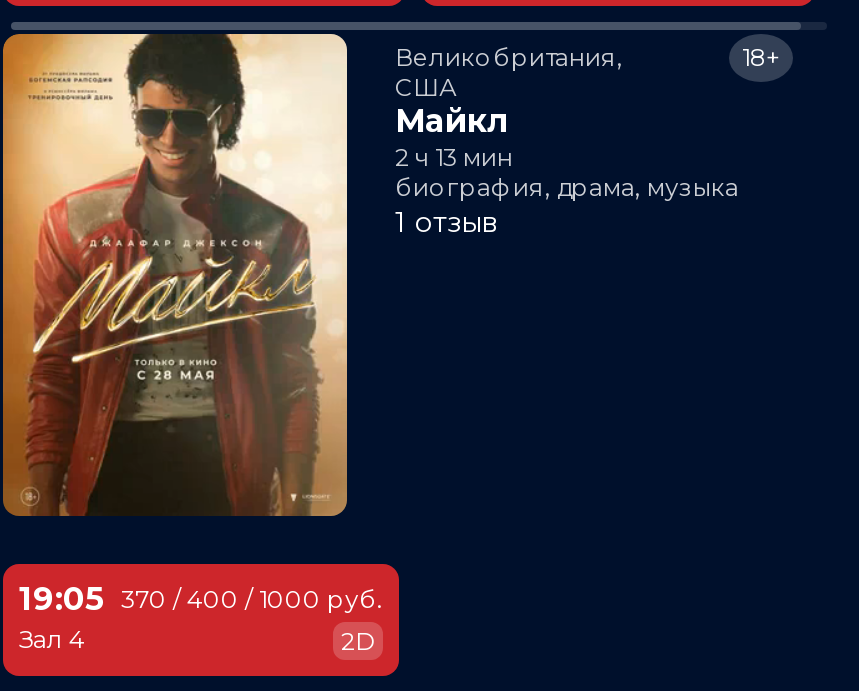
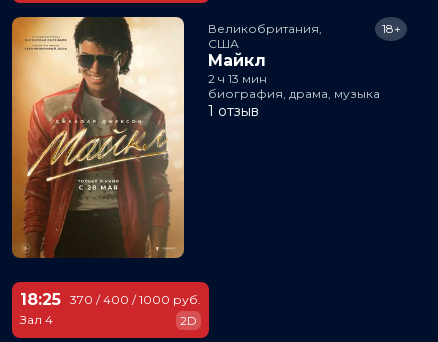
- 19:05 370 / 400 / 1000 руб.
+ 18:25 370 / 400 / 1000 руб.
